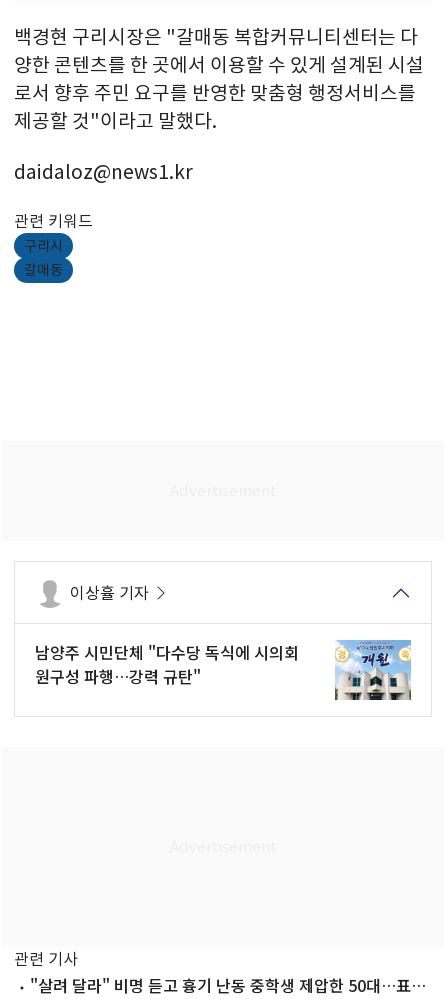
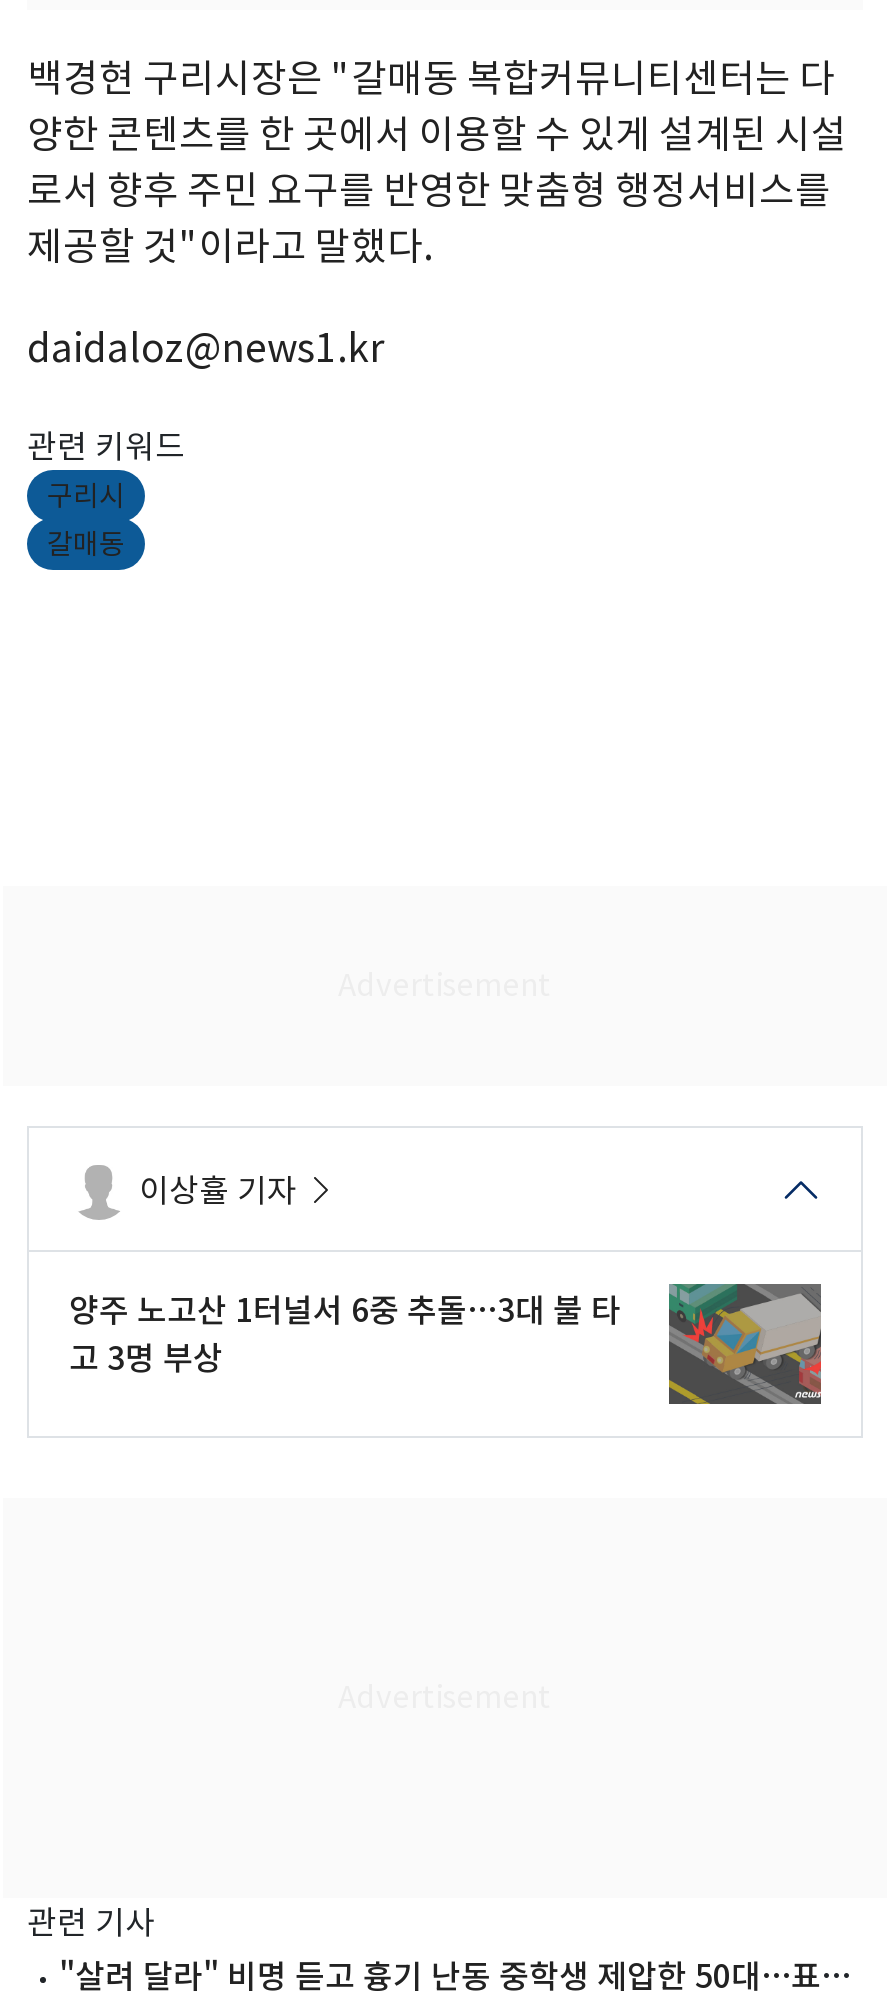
- [image]
- 남양주 시민단체 "다수당 독식에 시의회
- 원구성 파행…강력 규탄"
+ [image]
+ 양주 노고산 1터널서 6중 추돌…3대 불 타
+ 고 3명 부상
